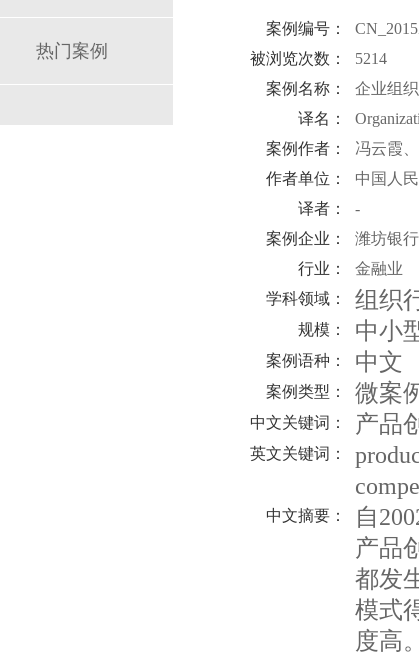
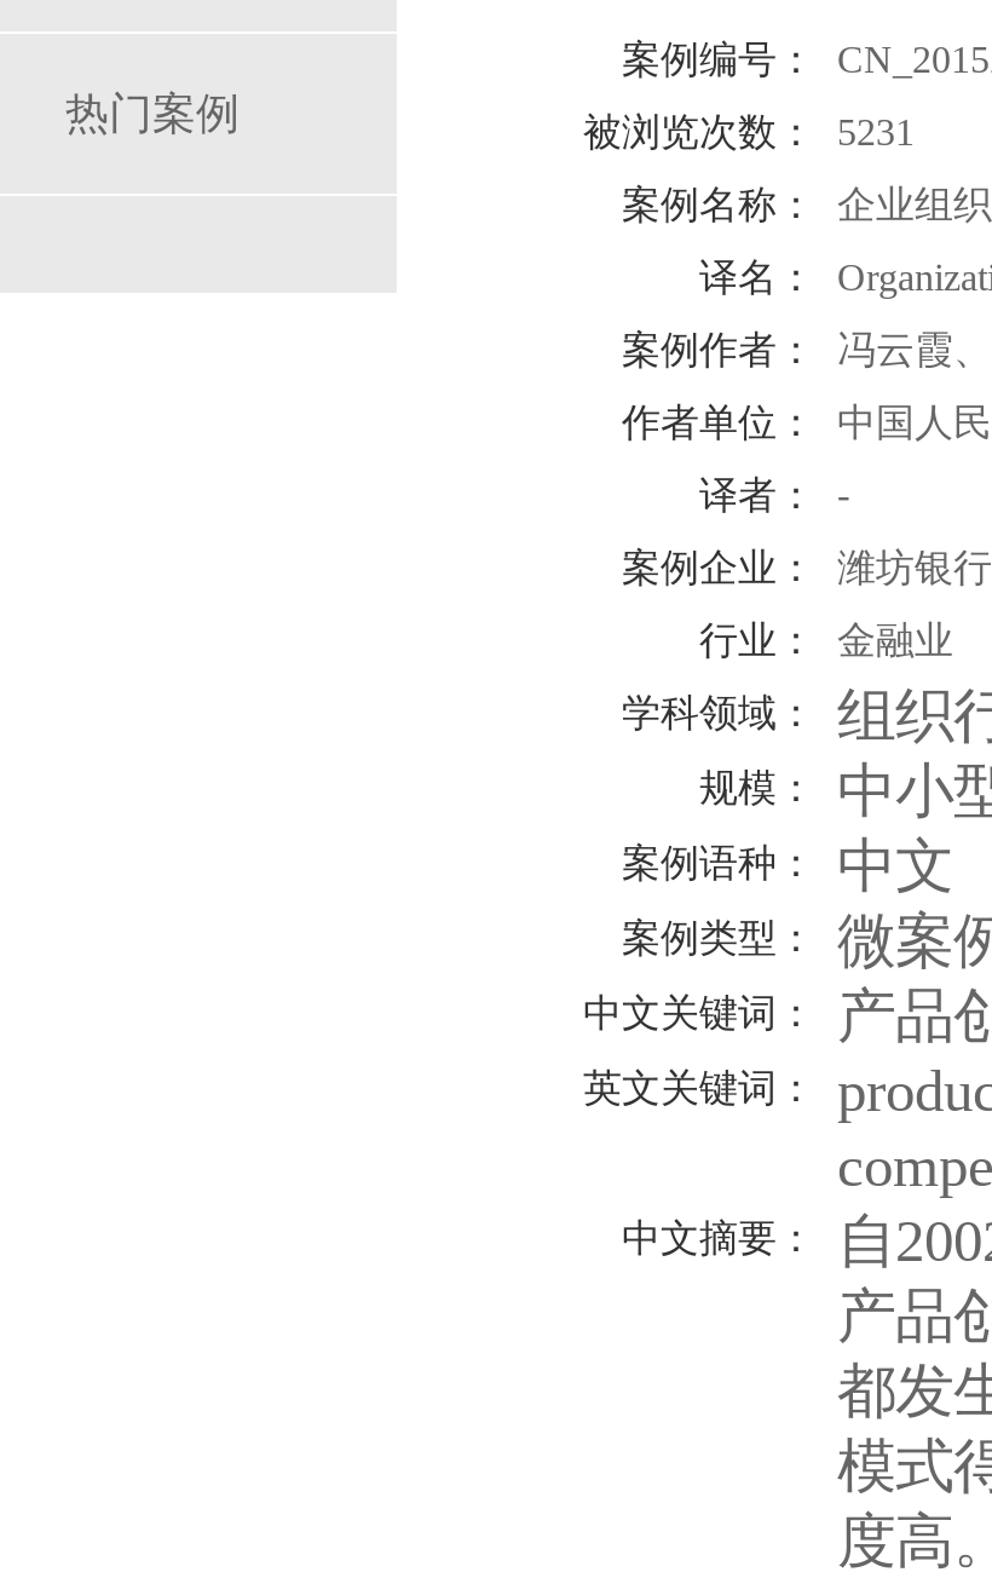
- 被浏览次数： 5214
+ 被浏览次数： 5231
